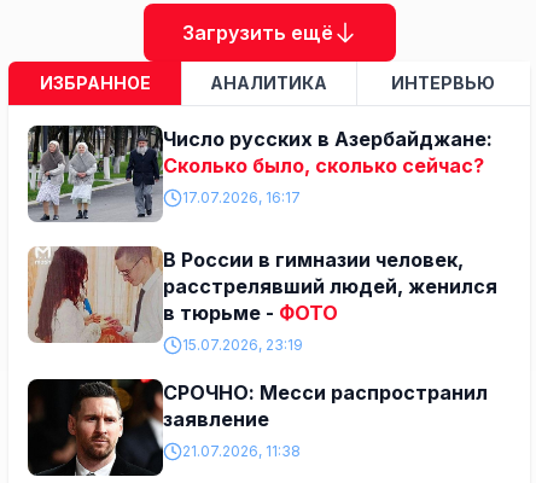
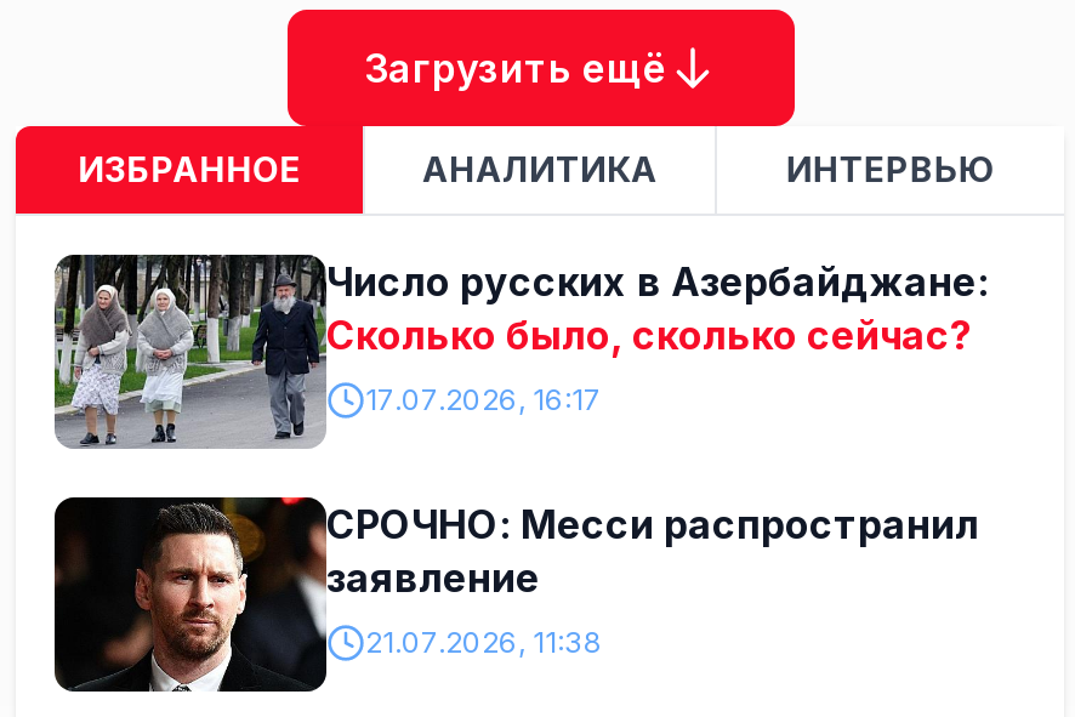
- [image]
- В России в гимназии человек,
- расстрелявший людей, женился
- в тюрьме - ФОТО
- 15.07.2026, 23:19
